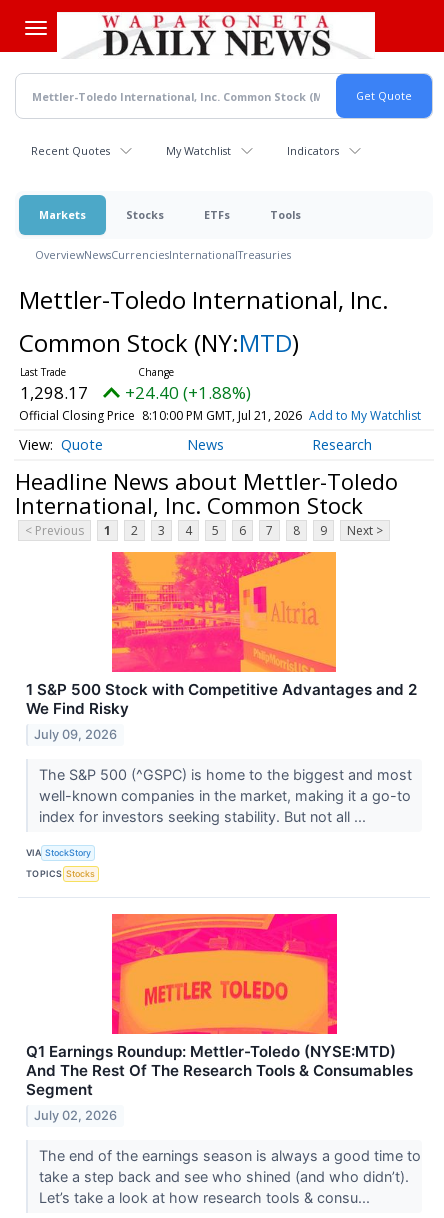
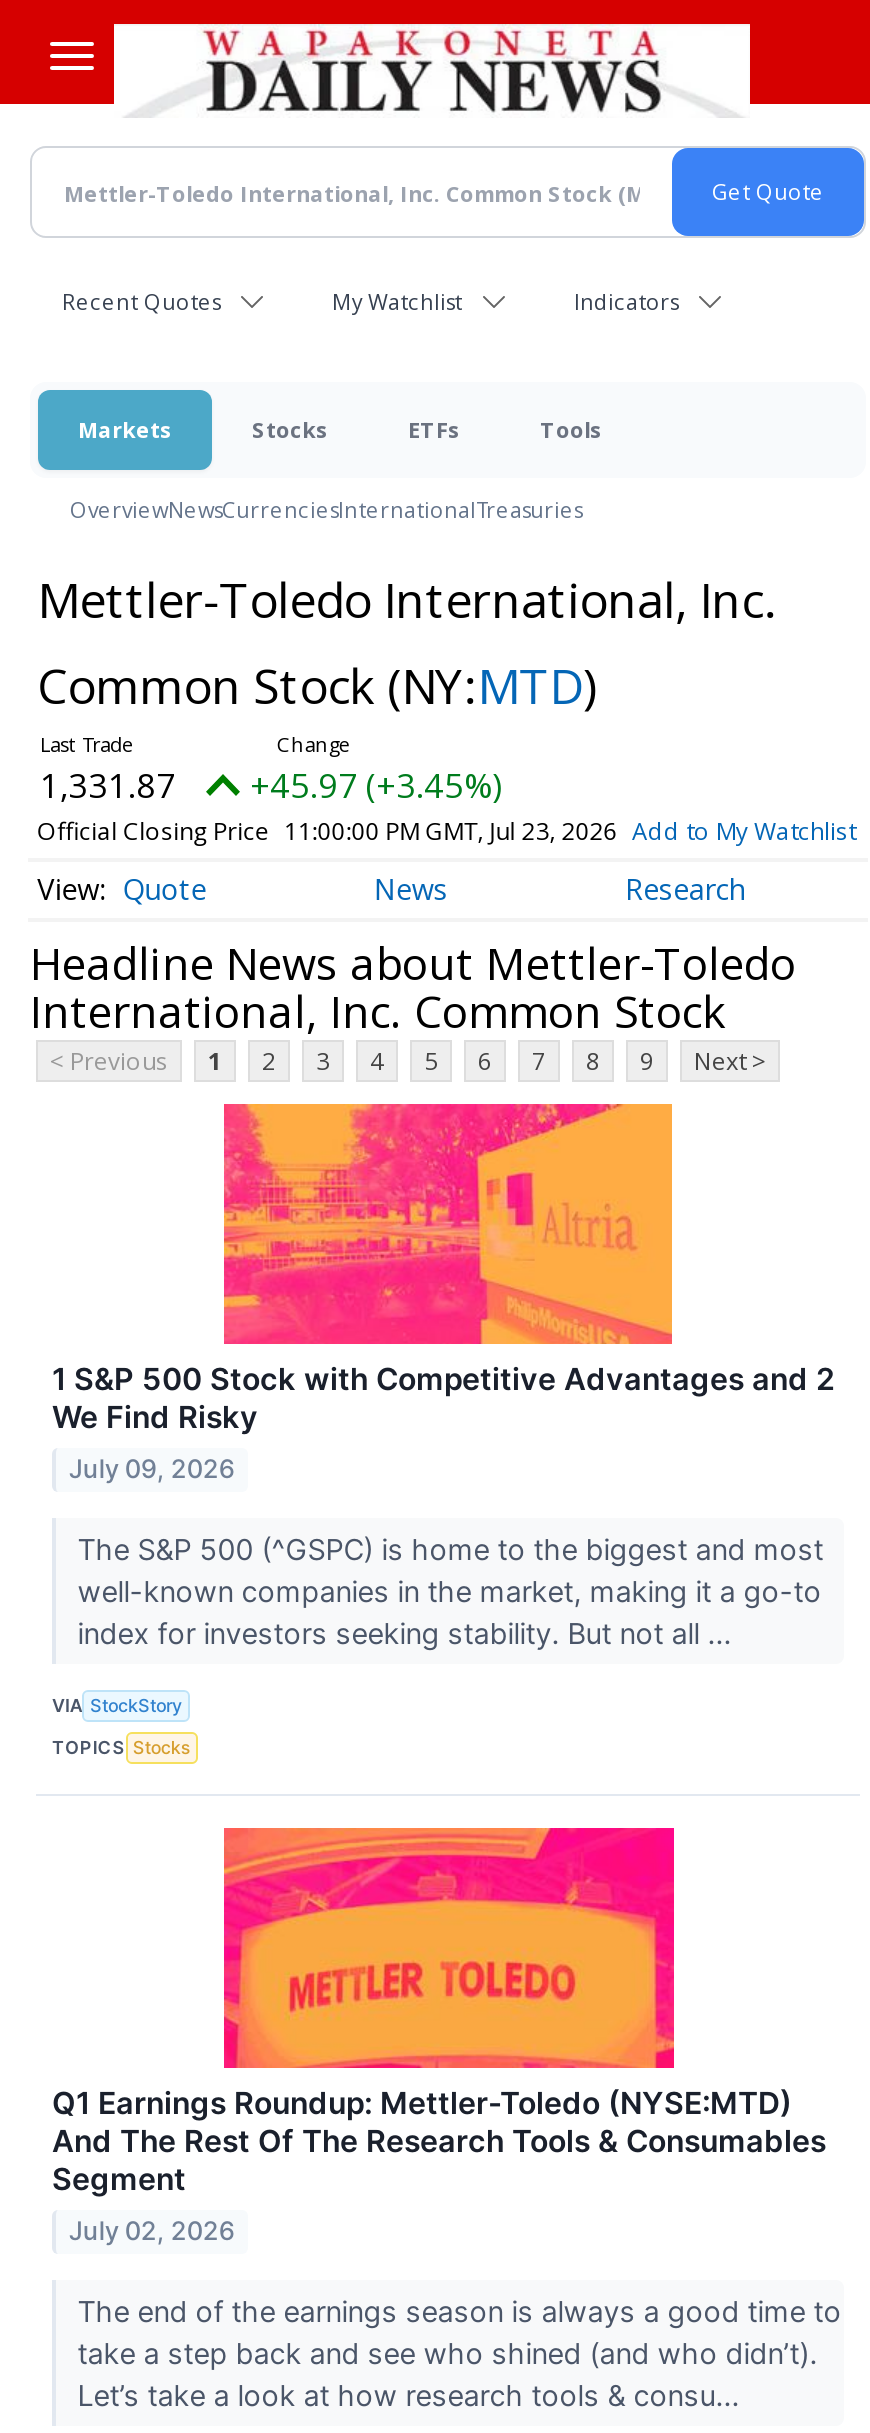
- 1,298.17
+ 1,331.87

- +24.40 (+1.88%)
+ +45.97 (+3.45%)

- Official Closing Price 8:10:00 PM GMT, Jul 21, 2026 Add to My Watchlist
+ Official Closing Price 11:00:00 PM GMT, Jul 23, 2026 Add to My Watchlist
